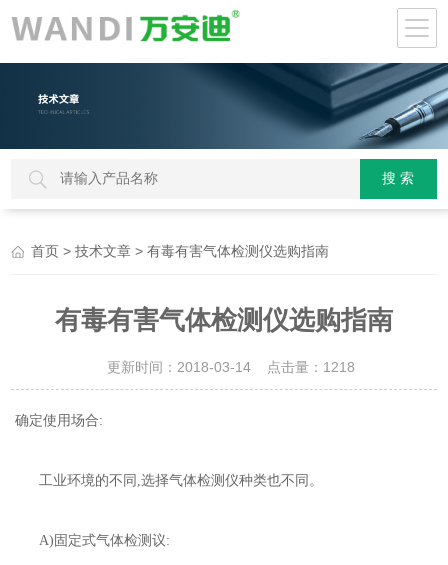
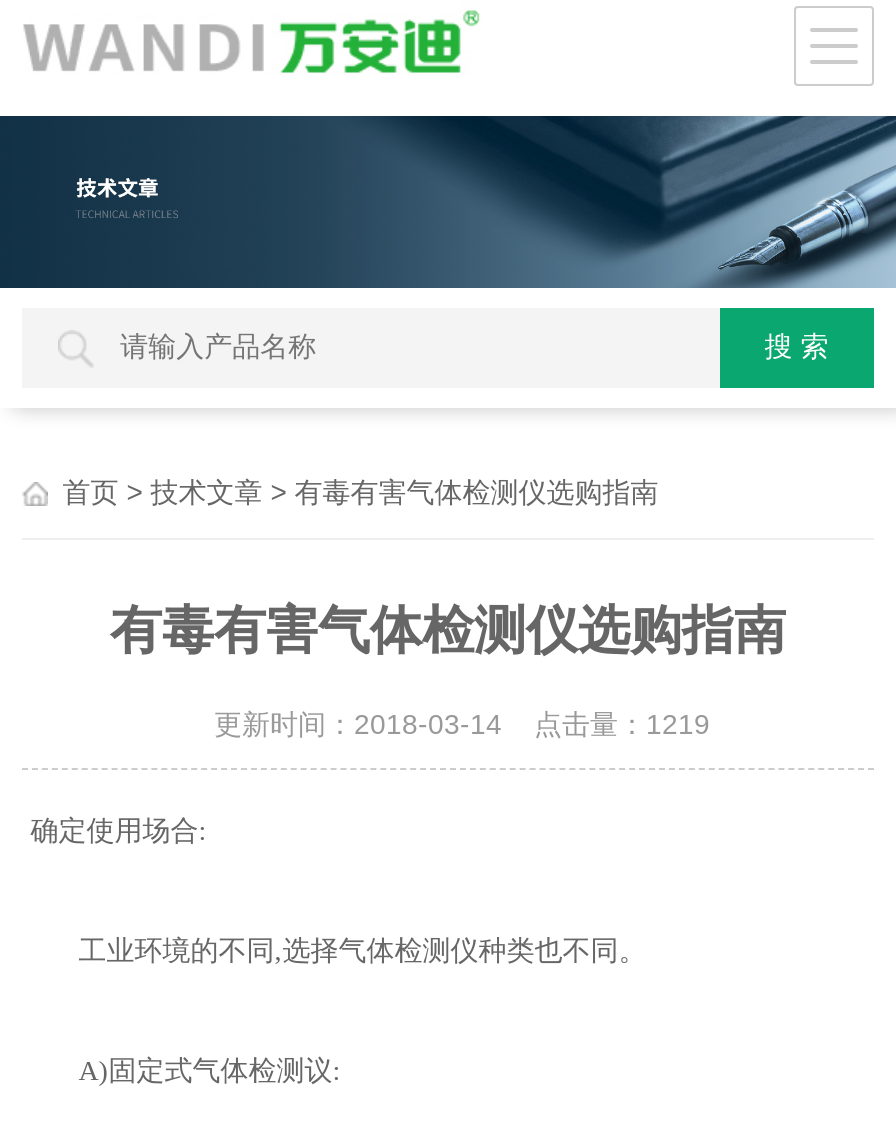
- 更新时间：2018-03-14 点击量：1218
+ 更新时间：2018-03-14 点击量：1219
